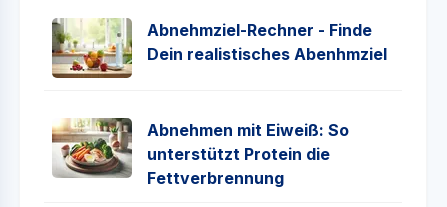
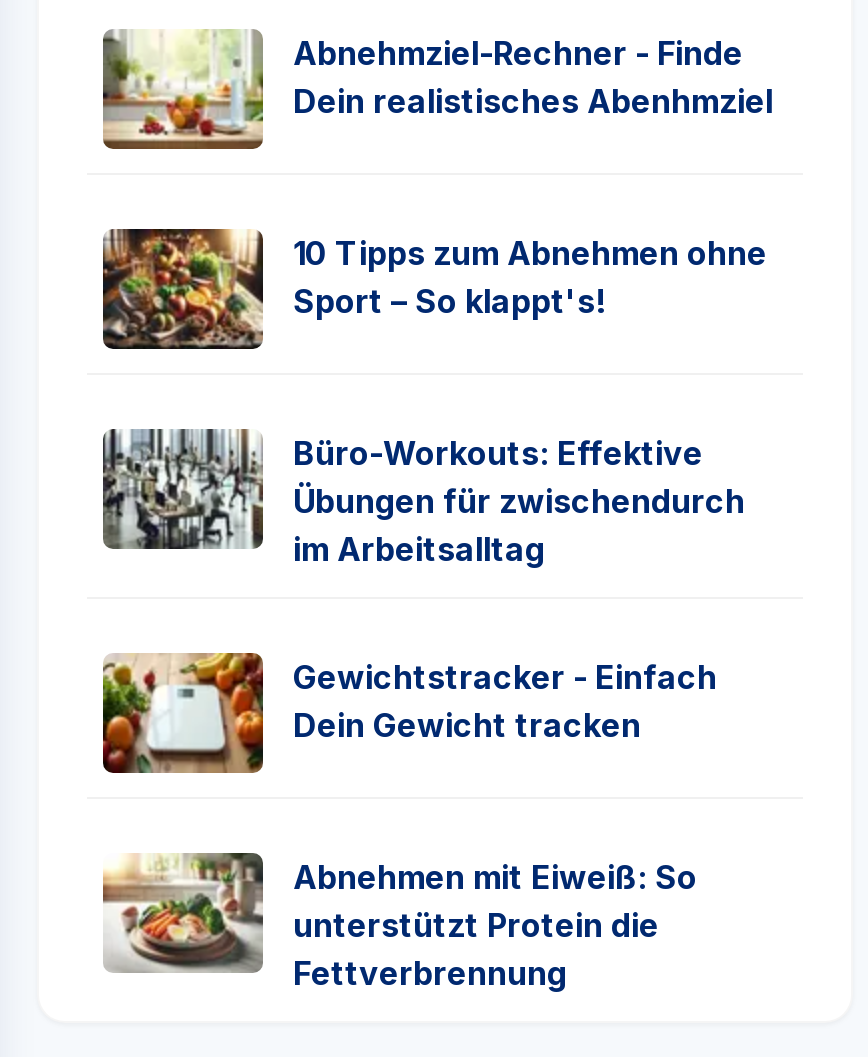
+ [image]
+ 10 Tipps zum Abnehmen ohne
+ Sport – So klappt's!

+ [image]
+ Büro-Workouts: Effektive
+ Übungen für zwischendurch
+ im Arbeitsalltag
+ Gewichtstracker - Einfach
+ Dein Gewicht tracken

+ [image]
